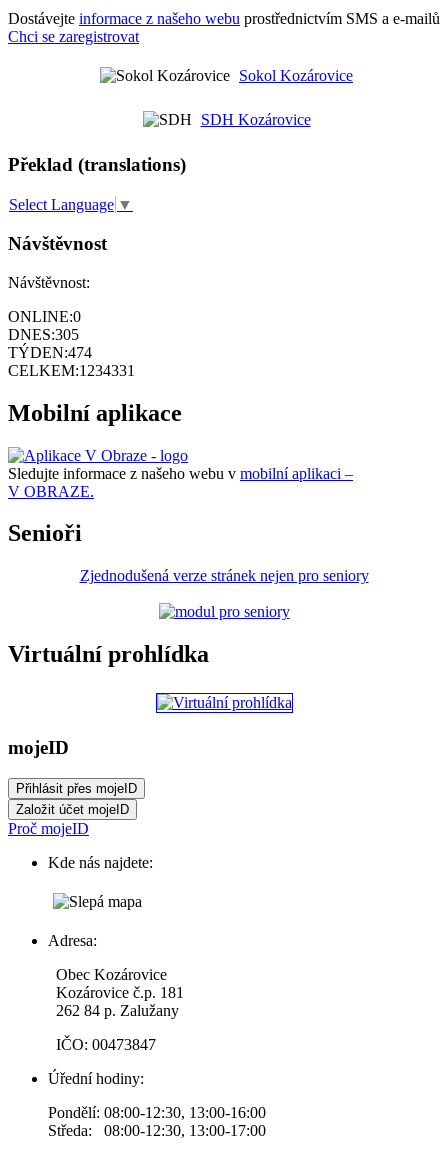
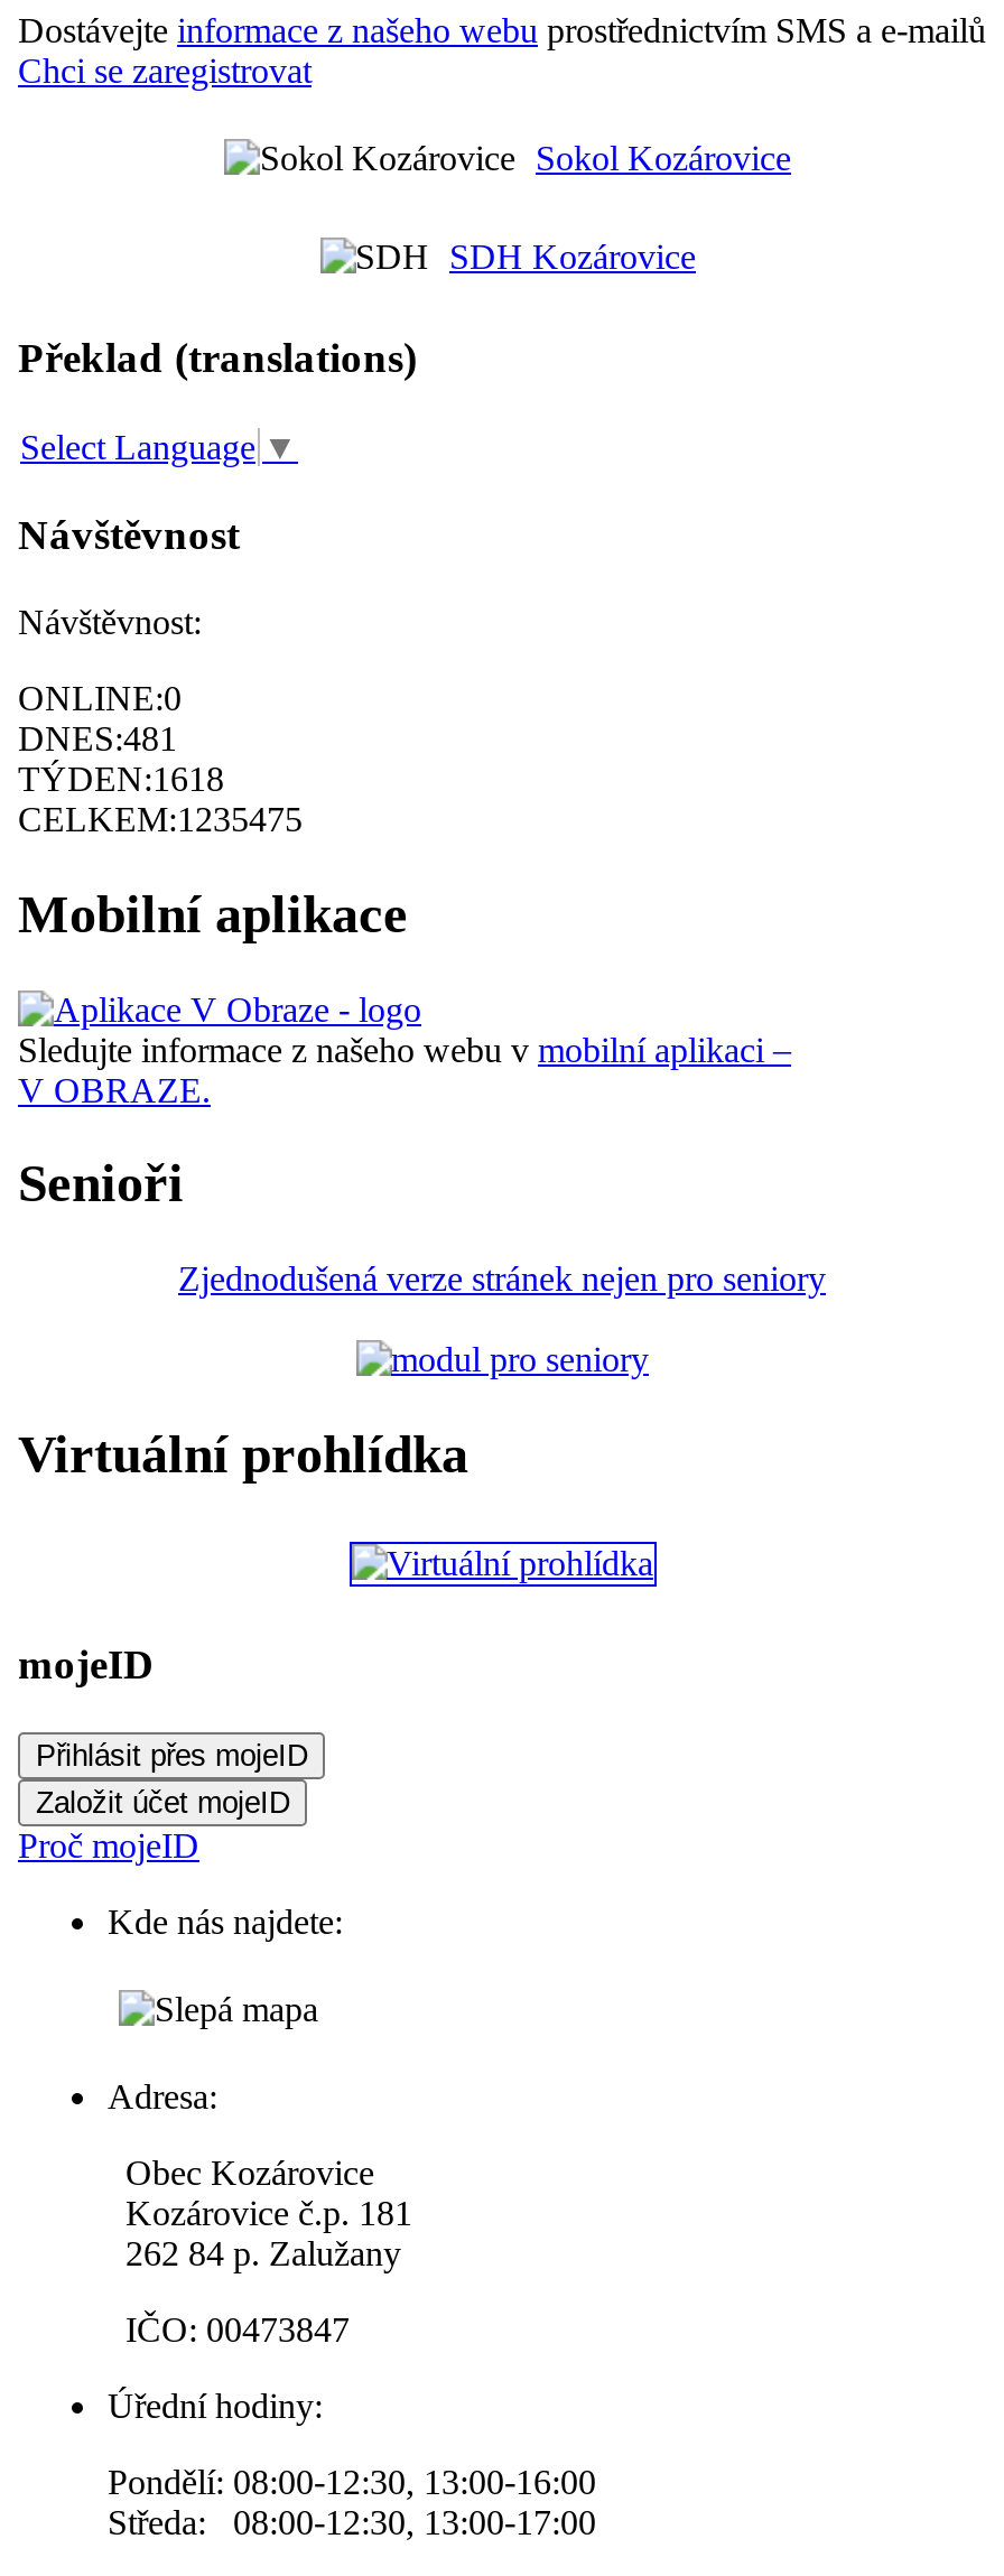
- DNES:305
+ DNES:481

- TÝDEN:474
+ TÝDEN:1618

- CELKEM:1234331
+ CELKEM:1235475
